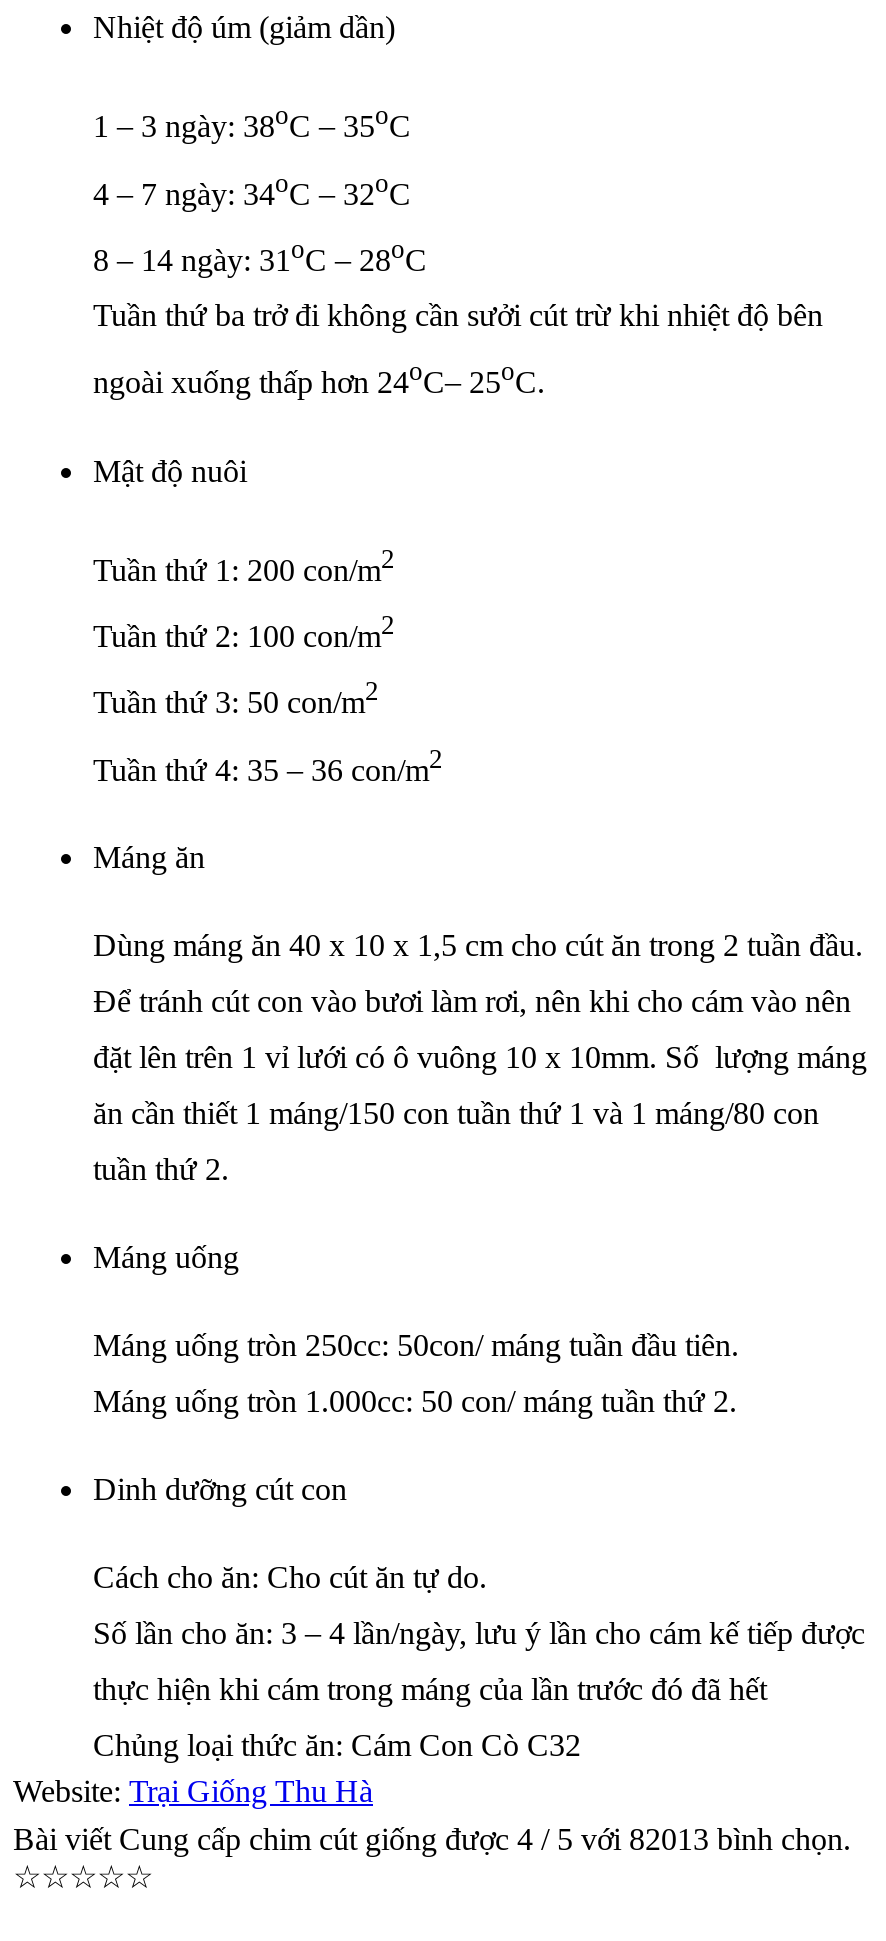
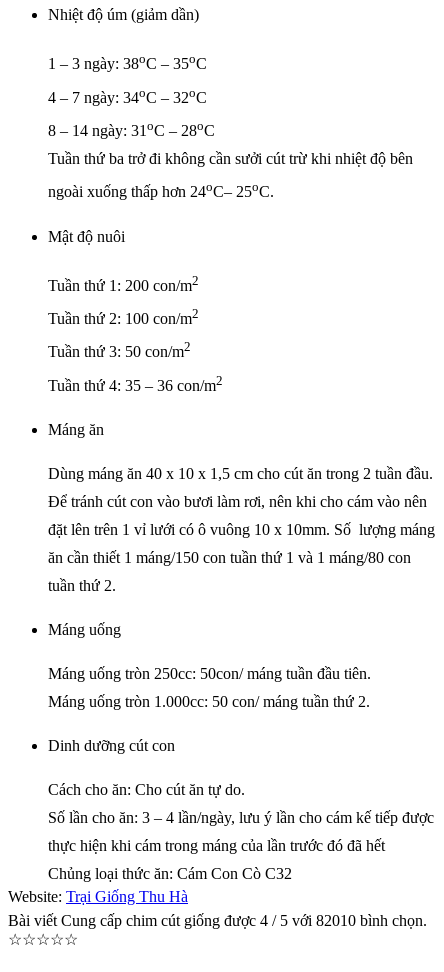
- Bài viết Cung cấp chim cút giống được 4 / 5 với 82013 bình chọn.
+ Bài viết Cung cấp chim cút giống được 4 / 5 với 82010 bình chọn.
